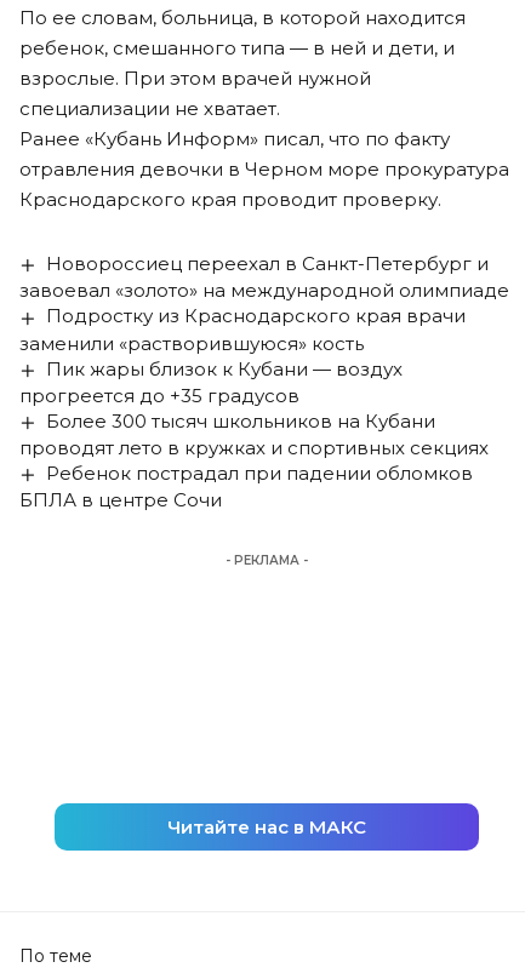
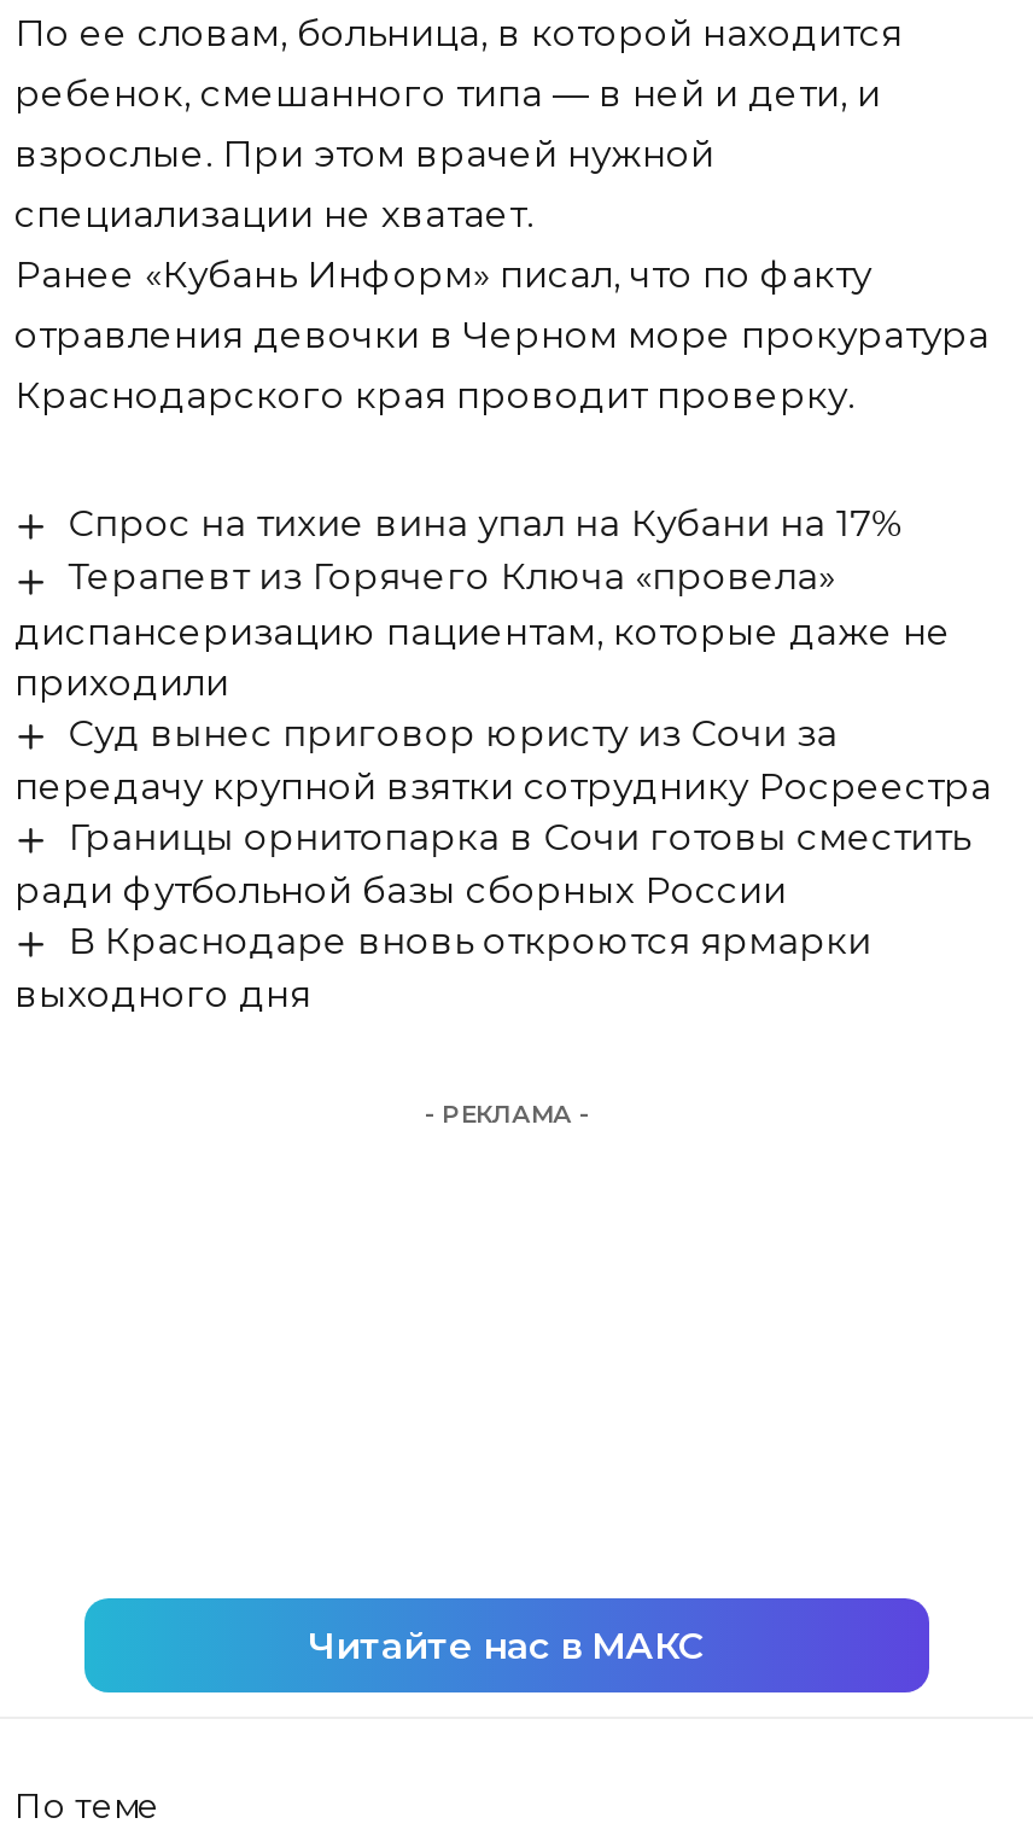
- Новороссиец переехал в Санкт-Петербург и
- завоевал «золото» на международной олимпиаде
- Подростку из Краснодарского края врачи
- заменили «растворившуюся» кость
- Пик жары близок к Кубани — воздух
- прогреется до +35 градусов
- Более 300 тысяч школьников на Кубани
- проводят лето в кружках и спортивных секциях
- Ребенок пострадал при падении обломков
- БПЛА в центре Сочи
+ Спрос на тихие вина упал на Кубани на 17%
+ Терапевт из Горячего Ключа «провела»
+ диспансеризацию пациентам, которые даже не
+ приходили
+ Суд вынес приговор юристу из Сочи за
+ передачу крупной взятки сотруднику Росреестра
+ Границы орнитопарка в Сочи готовы сместить
+ ради футбольной базы сборных России
+ В Краснодаре вновь откроются ярмарки
+ выходного дня
